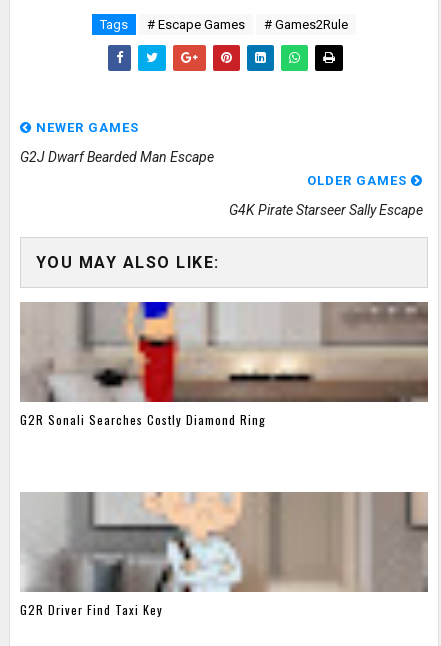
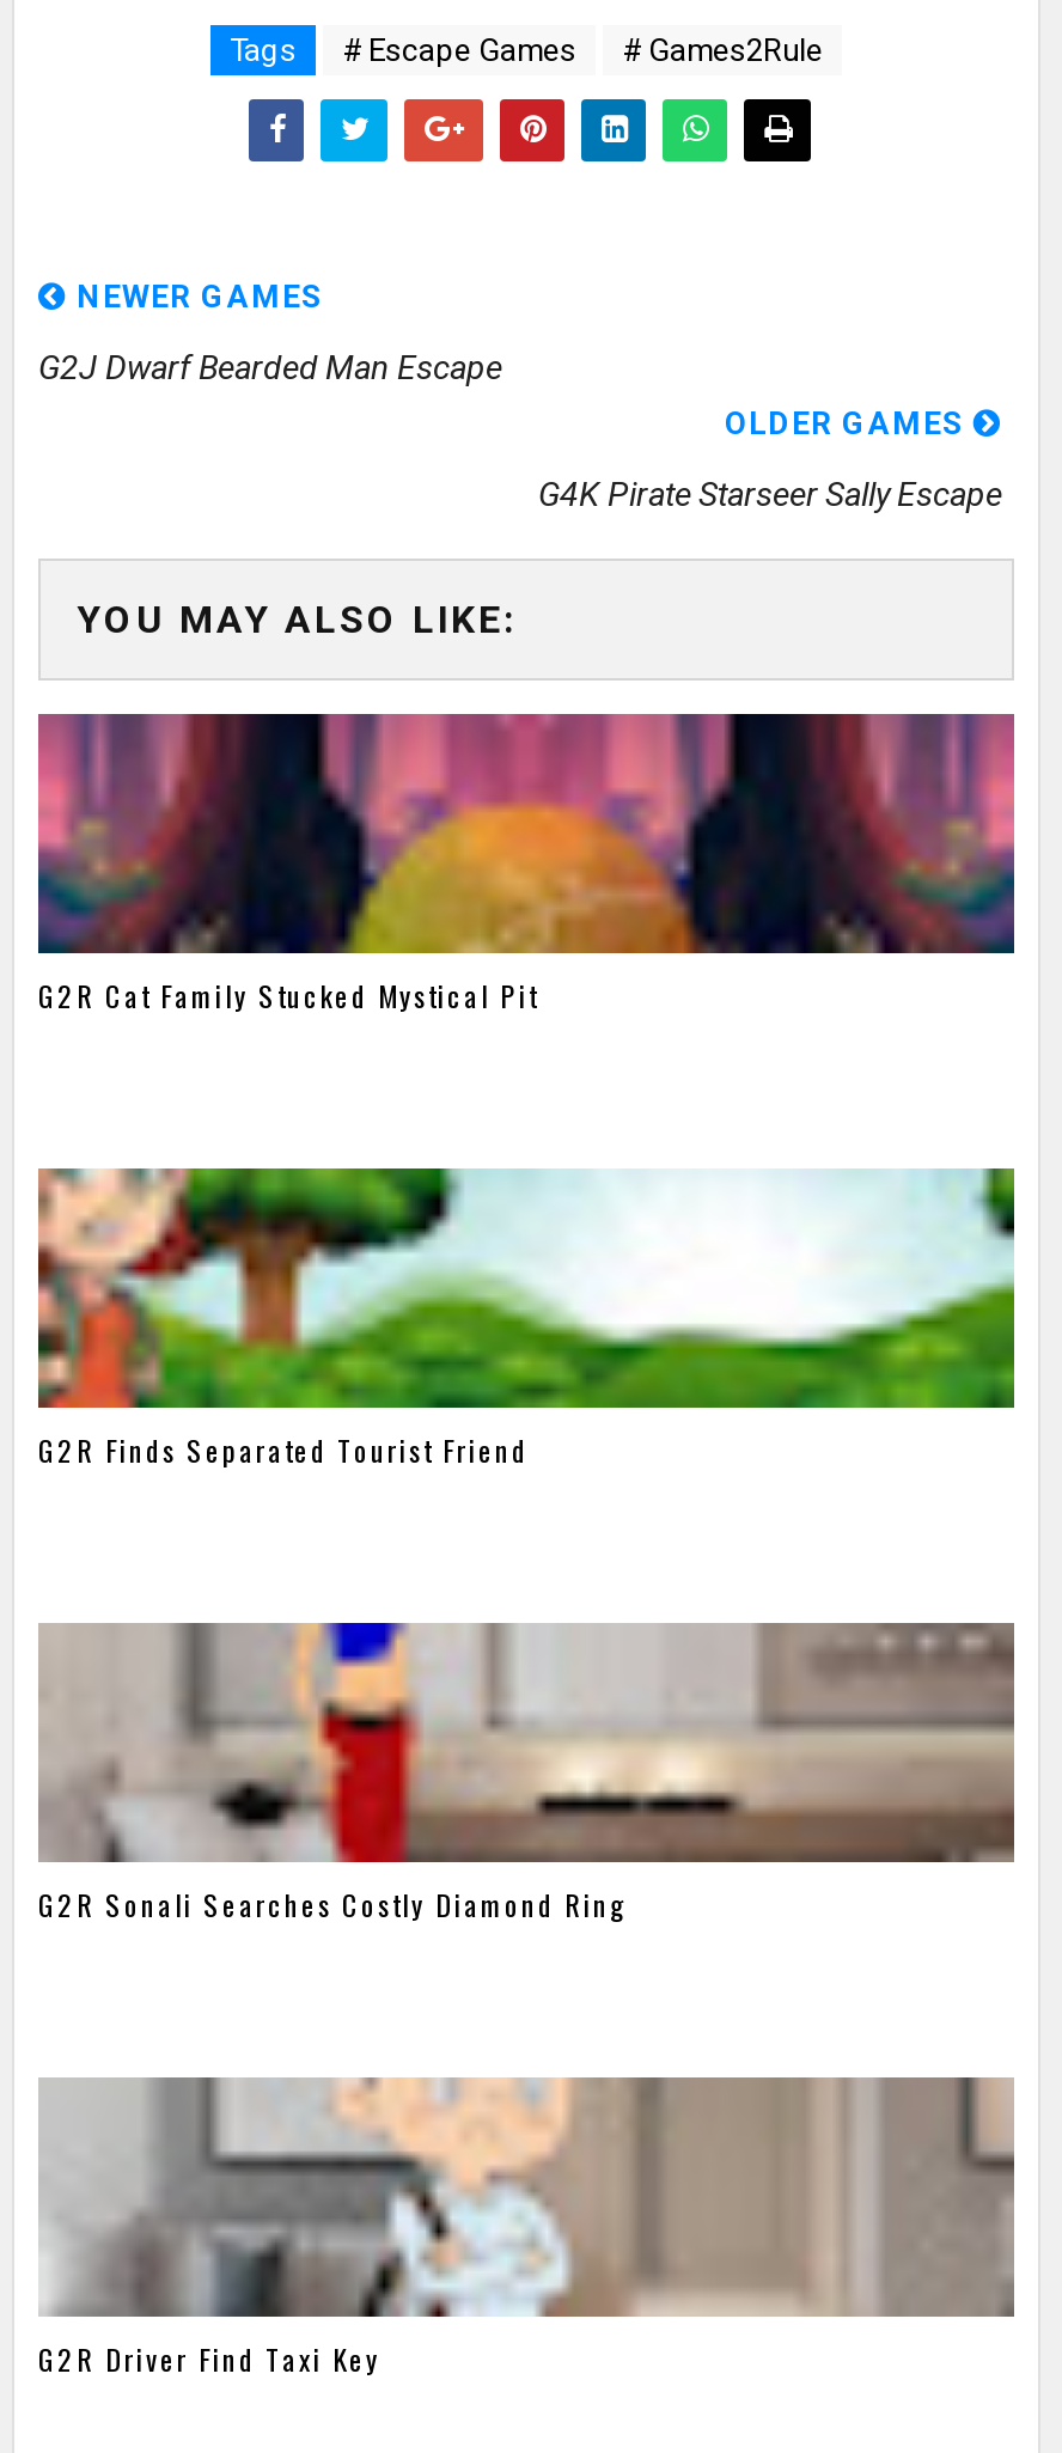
+ [image]
+ G2R Cat Family Stucked Mystical Pit

+ [image]
+ G2R Finds Separated Tourist Friend
